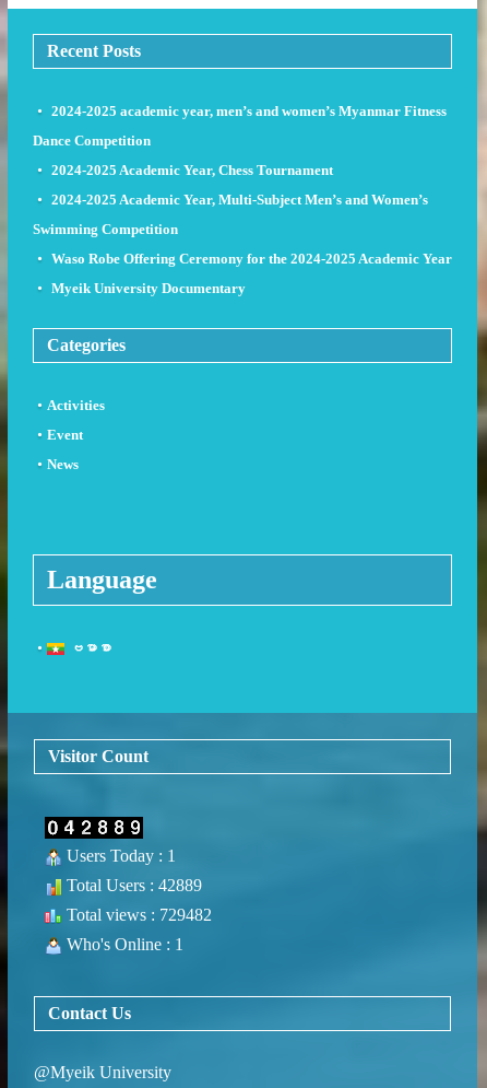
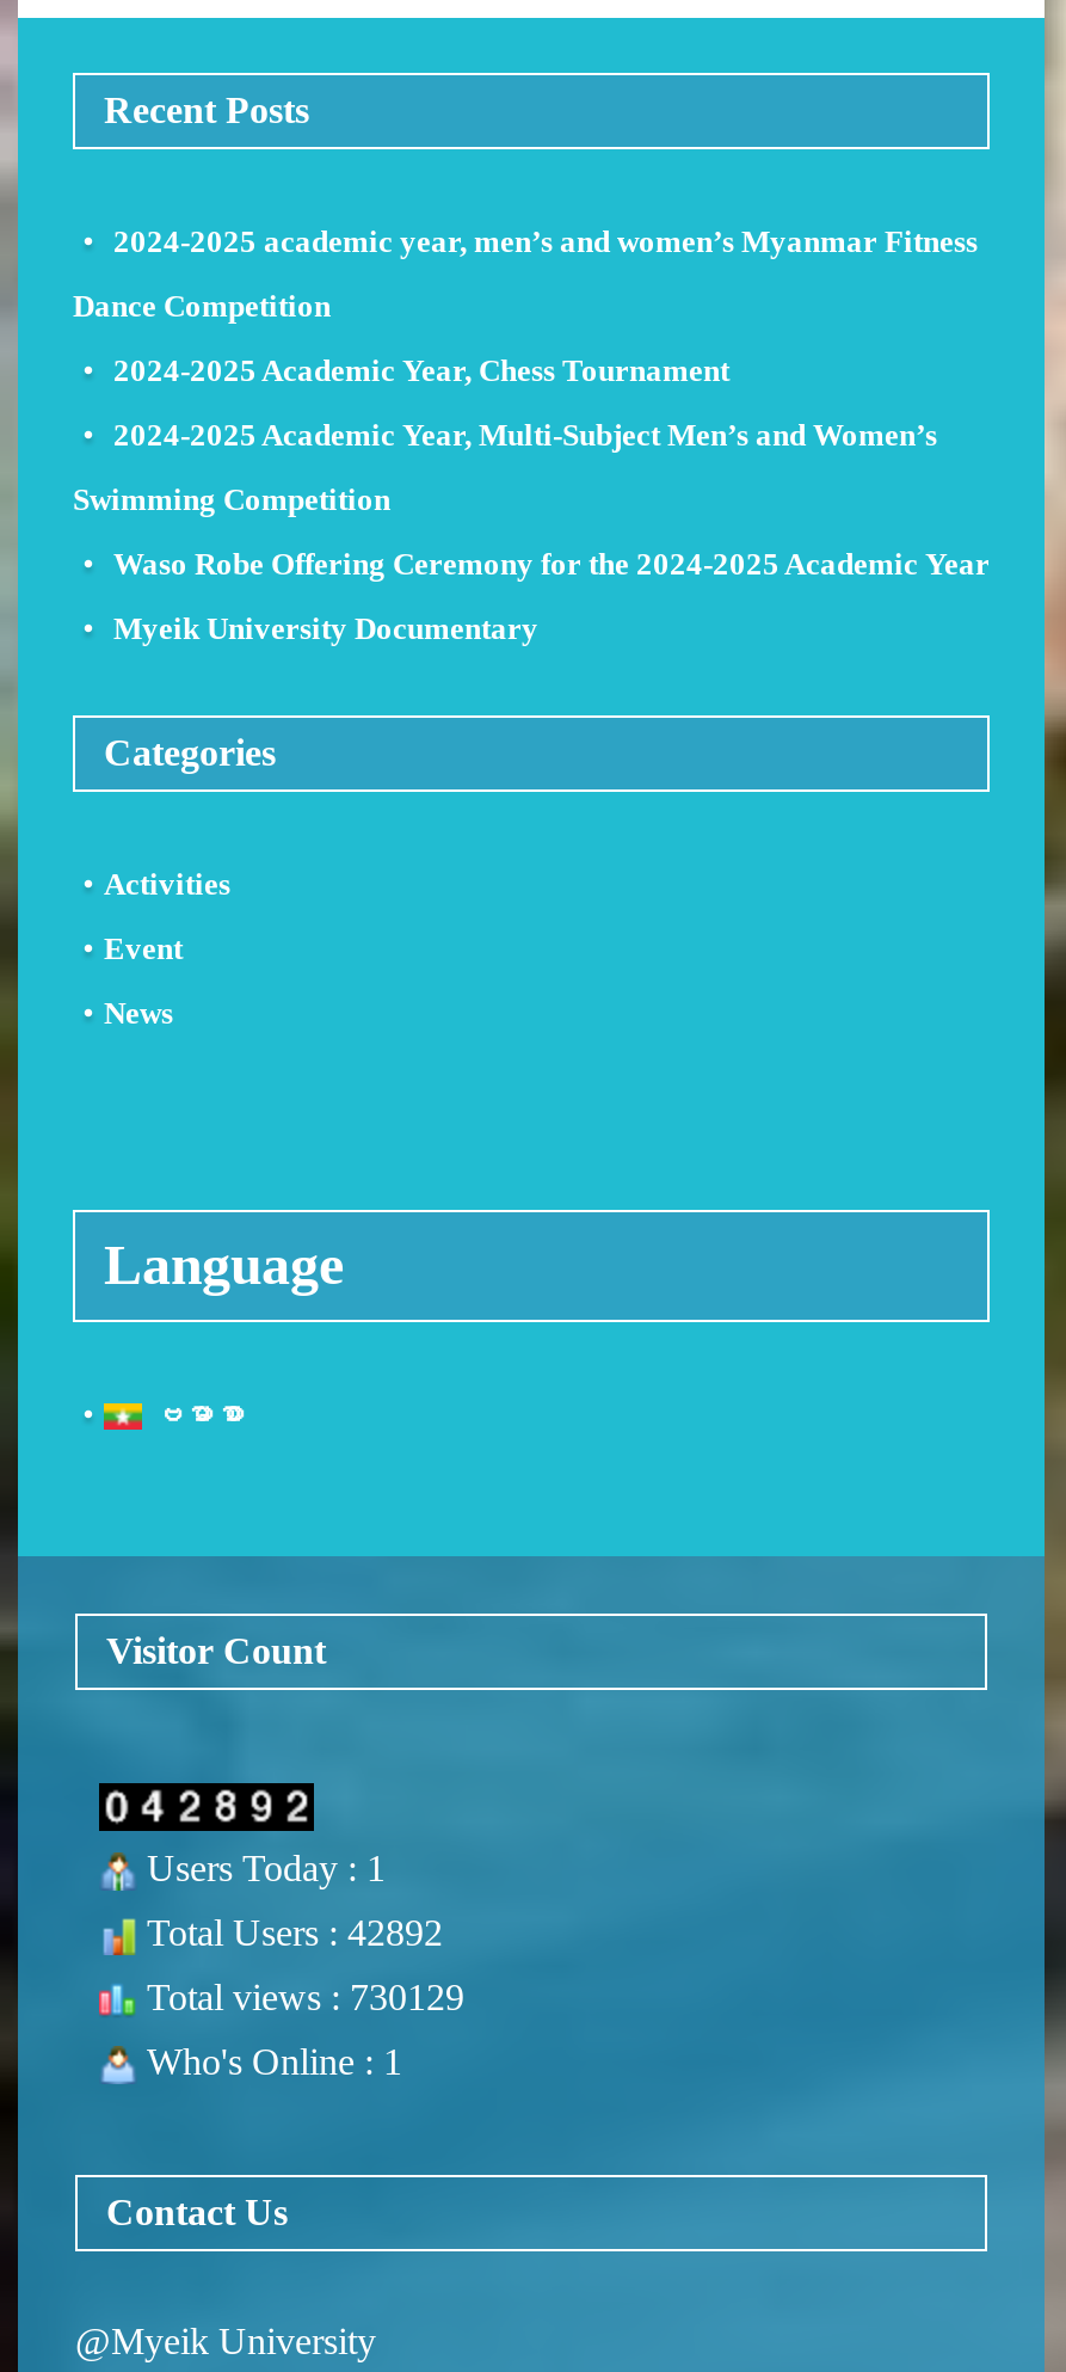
- Total Users : 42889
+ Total Users : 42892

- Total views : 729482
+ Total views : 730129
